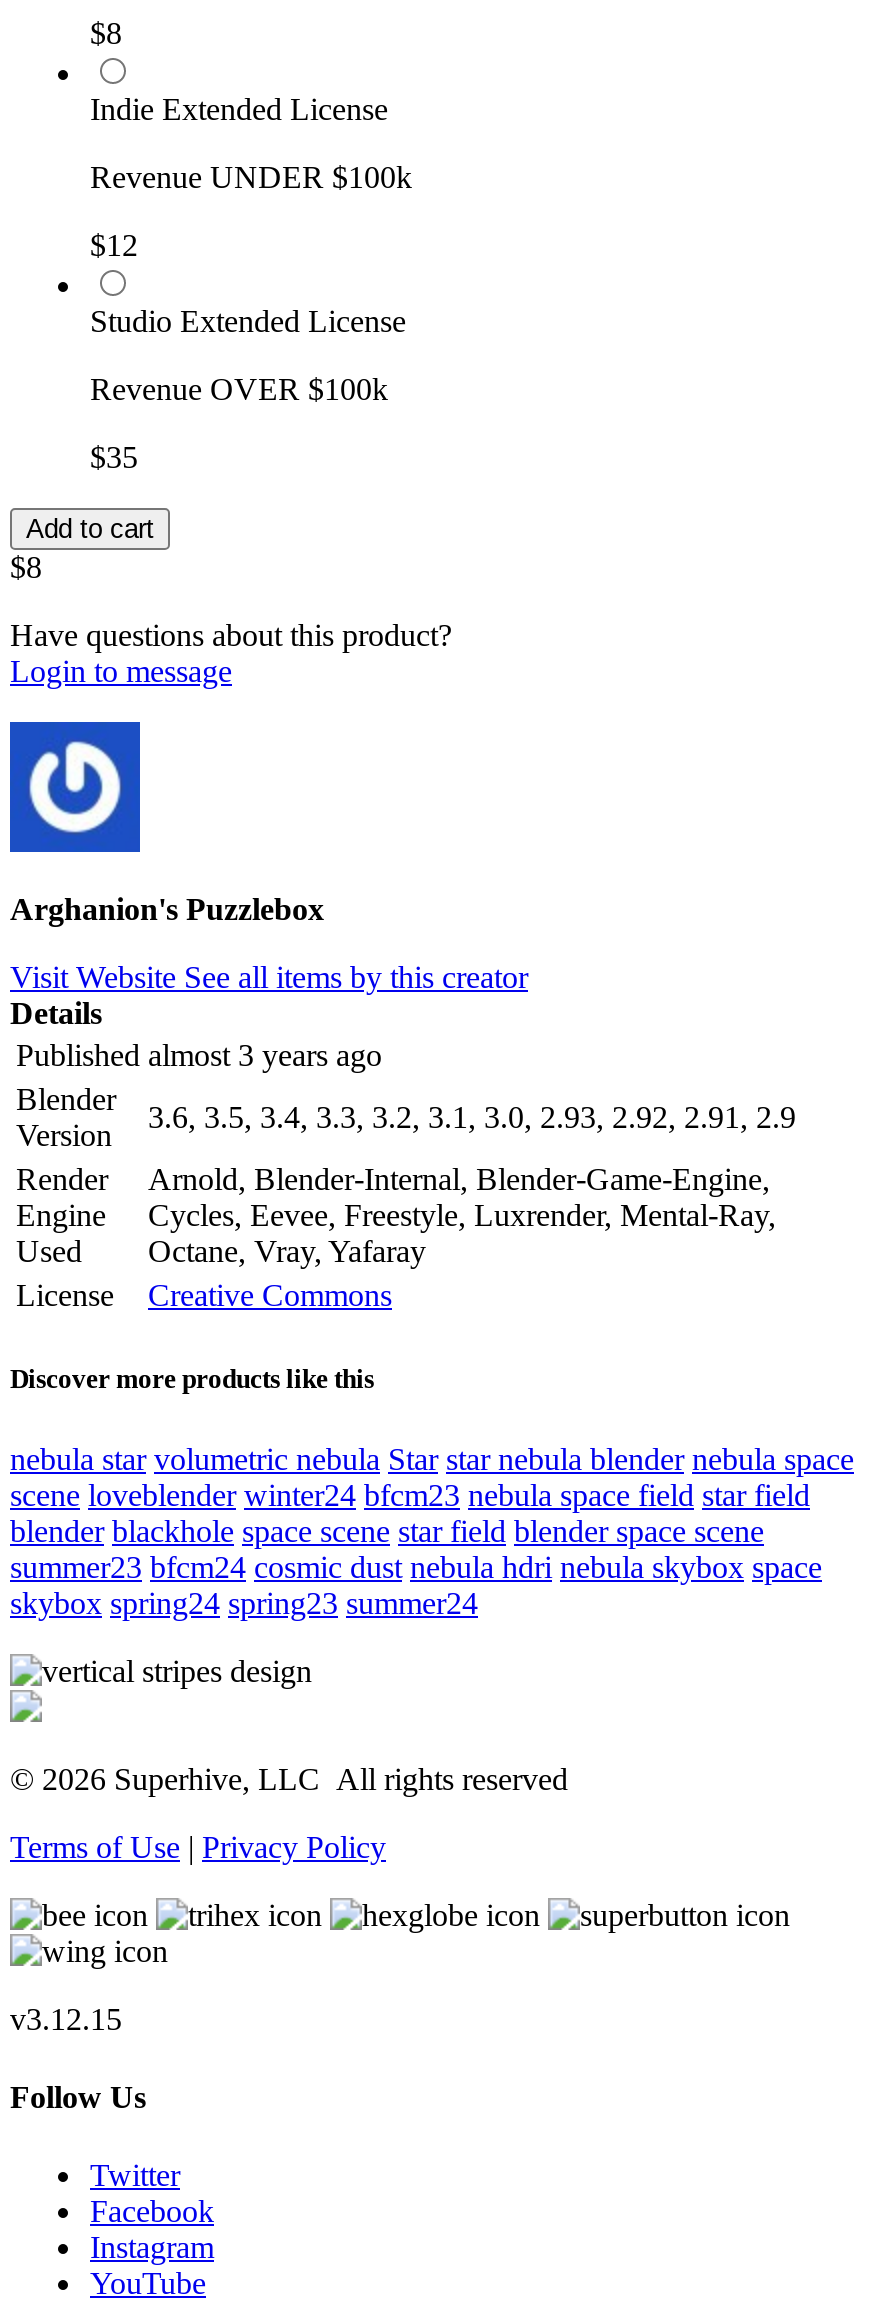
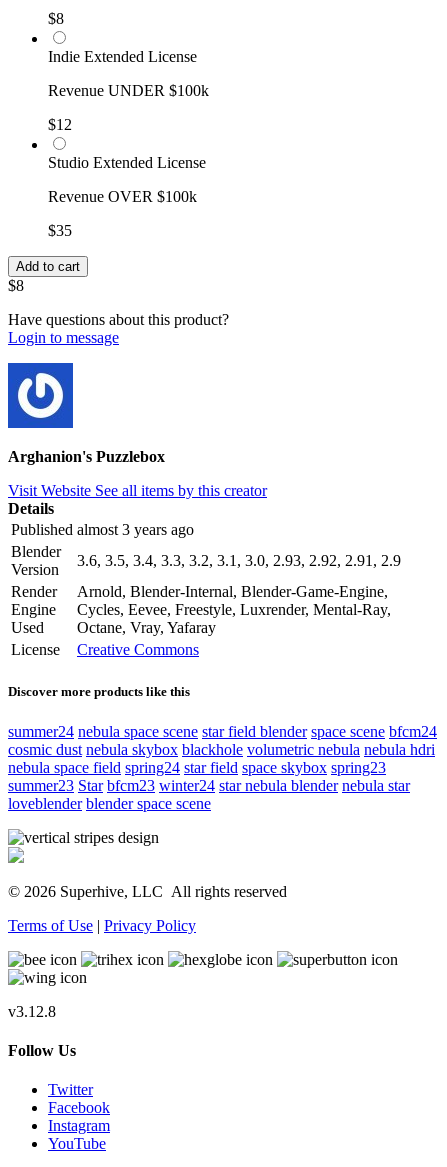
- nebula star volumetric nebula Star star nebula blender nebula space
- scene loveblender winter24 bfcm23 nebula space field star field
- blender blackhole space scene star field blender space scene
- summer23 bfcm24 cosmic dust nebula hdri nebula skybox space
- skybox spring24 spring23 summer24
+ summer24 nebula space scene star field blender space scene bfcm24
+ cosmic dust nebula skybox blackhole volumetric nebula nebula hdri
+ nebula space field spring24 star field space skybox spring23
+ summer23 Star bfcm23 winter24 star nebula blender nebula star
+ loveblender blender space scene

- v3.12.15
+ v3.12.8
